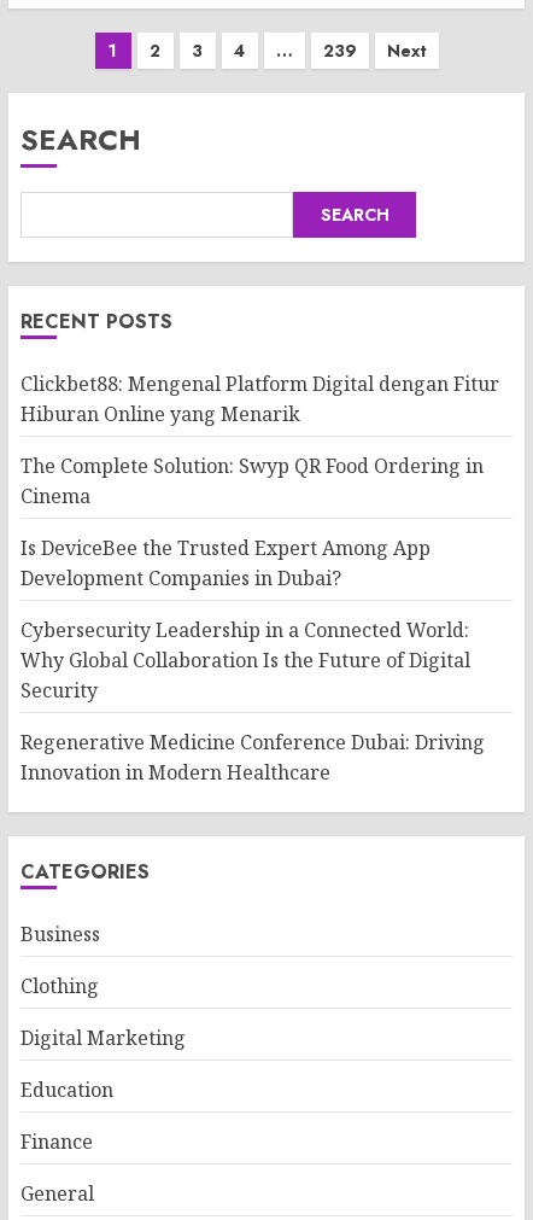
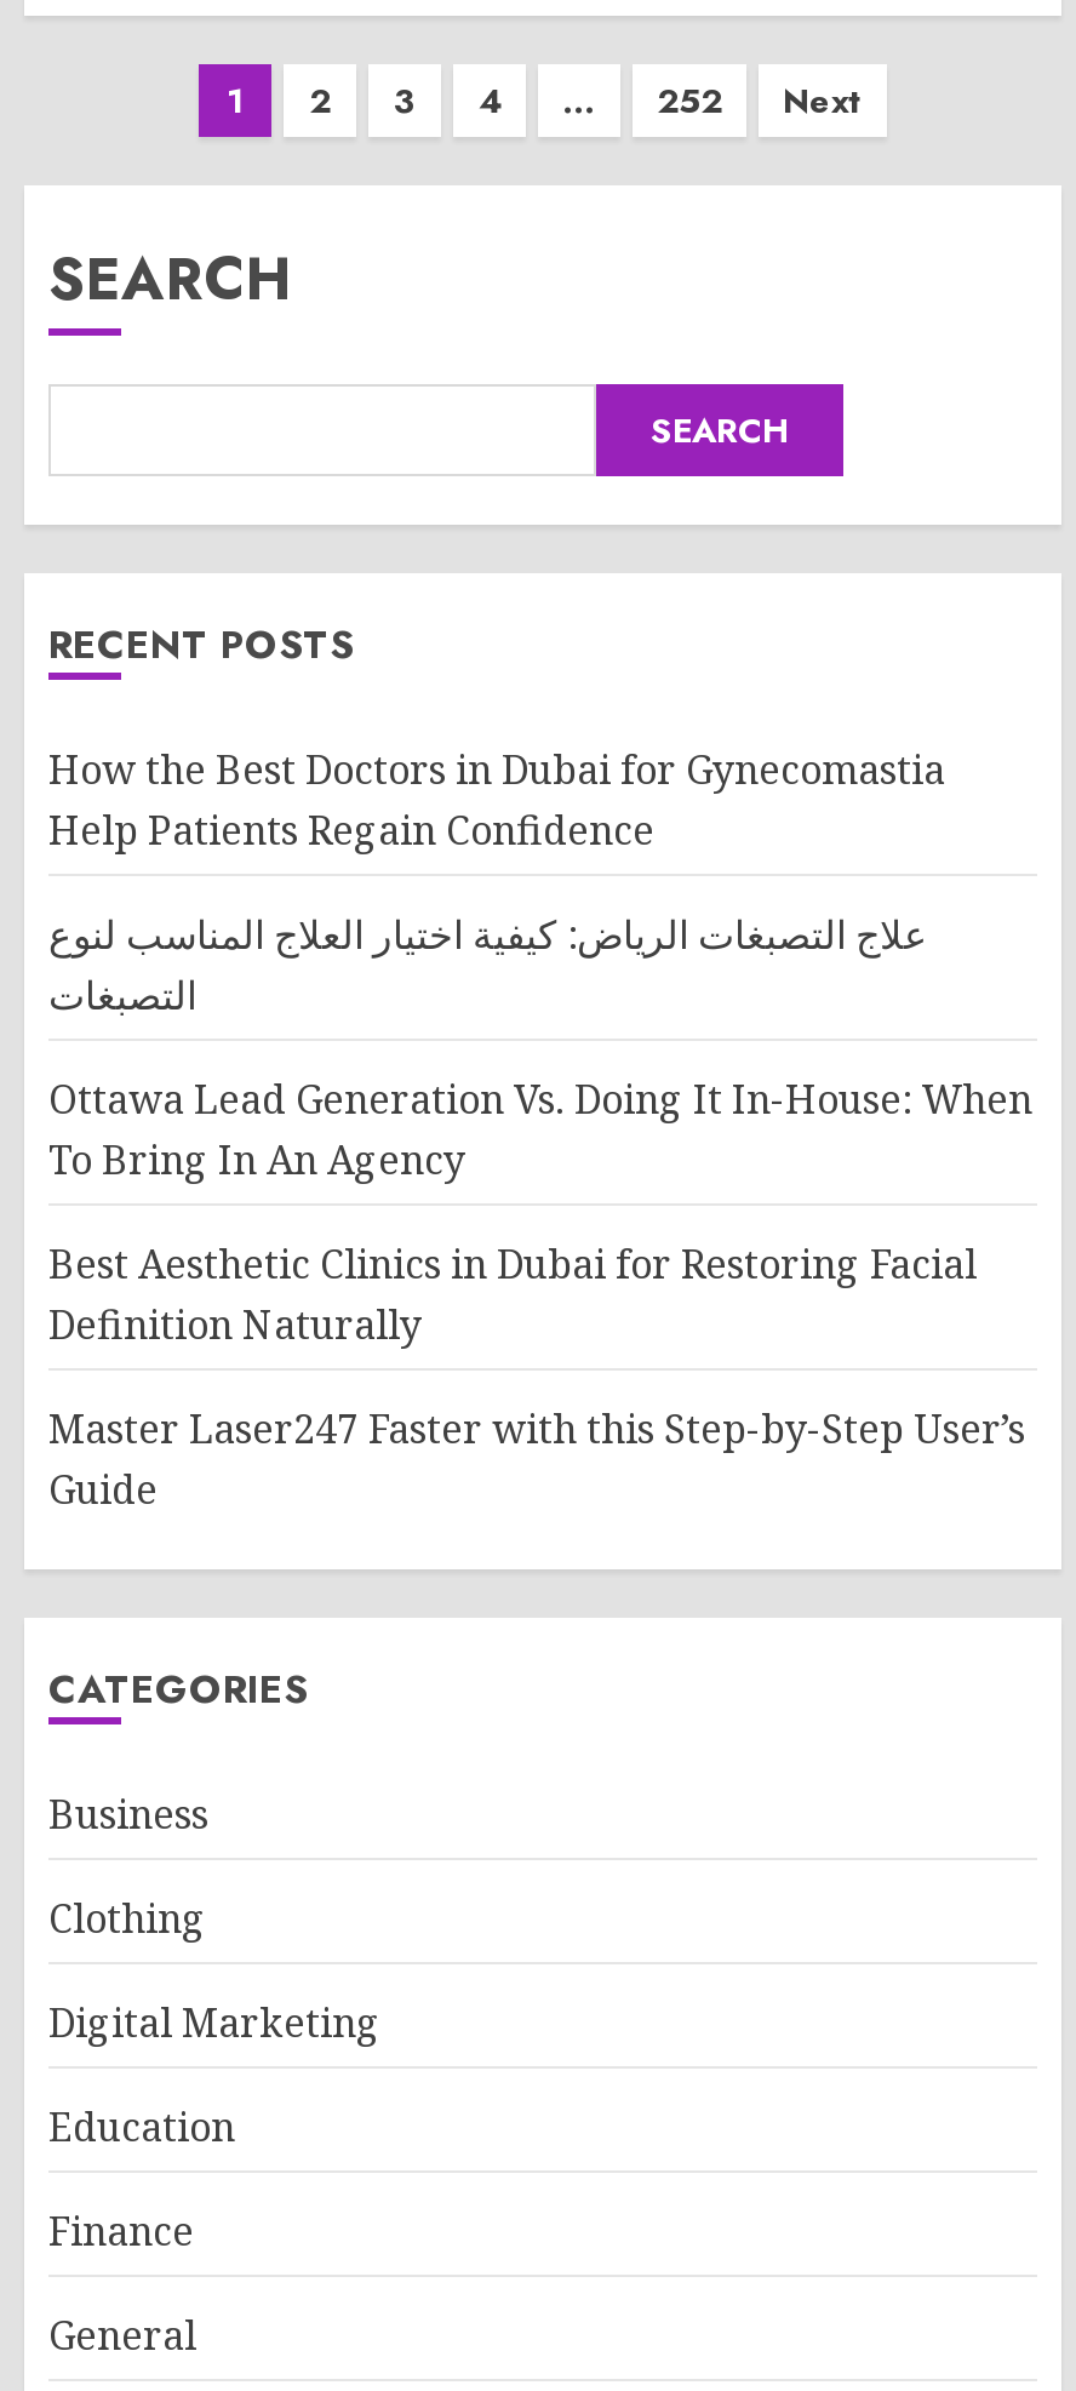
- 239
+ 252

- Clickbet88: Mengenal Platform Digital dengan Fitur
- Hiburan Online yang Menarik
+ How the Best Doctors in Dubai for Gynecomastia
+ Help Patients Regain Confidence

- The Complete Solution: Swyp QR Food Ordering in
- Cinema
+ علاج التصبغات الرياض: كيفية اختيار العلاج المناسب لنوع
+ التصبغات

- Is DeviceBee the Trusted Expert Among App
- Development Companies in Dubai?
+ Ottawa Lead Generation Vs. Doing It In-House: When
+ To Bring In An Agency

- Cybersecurity Leadership in a Connected World:
- Why Global Collaboration Is the Future of Digital
- Security
+ Best Aesthetic Clinics in Dubai for Restoring Facial
+ Definition Naturally

- Regenerative Medicine Conference Dubai: Driving
- Innovation in Modern Healthcare
+ Master Laser247 Faster with this Step-by-Step User’s
+ Guide
